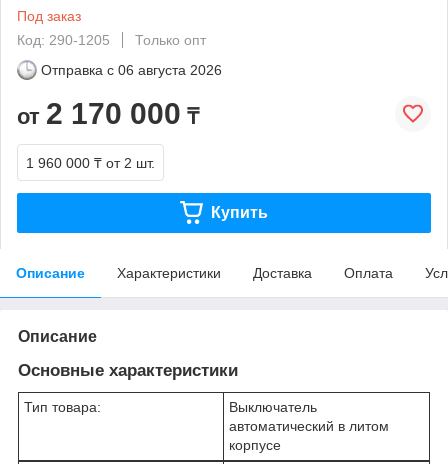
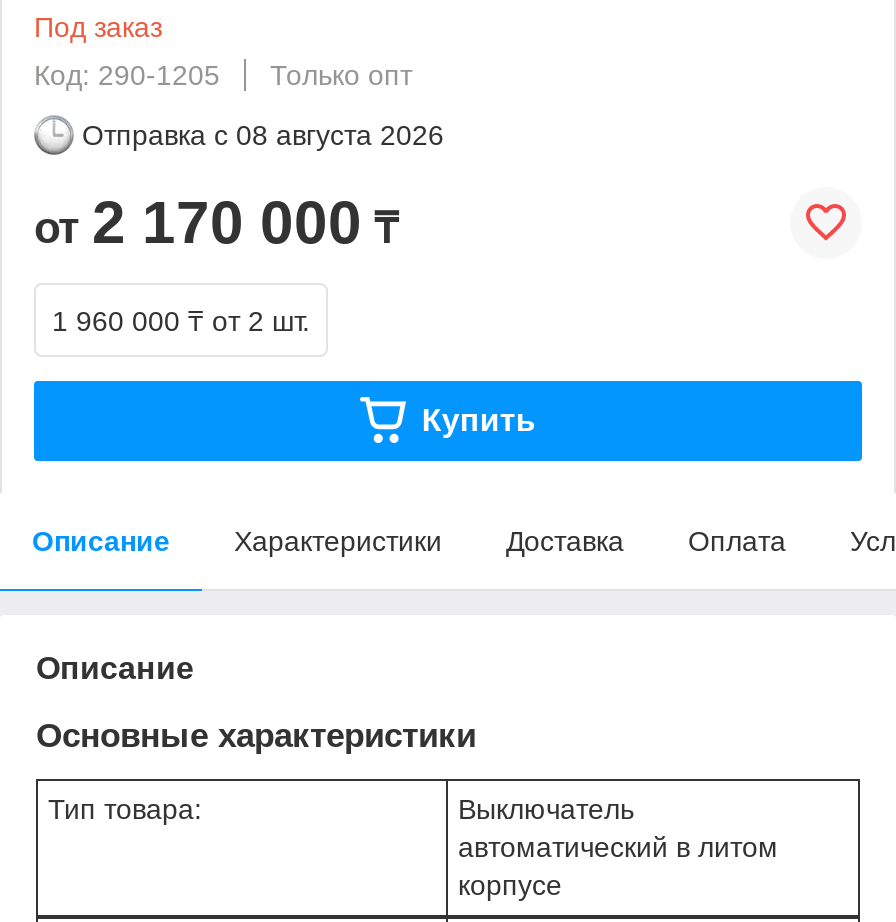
- Отправка с 06 августа 2026
+ Отправка с 08 августа 2026
